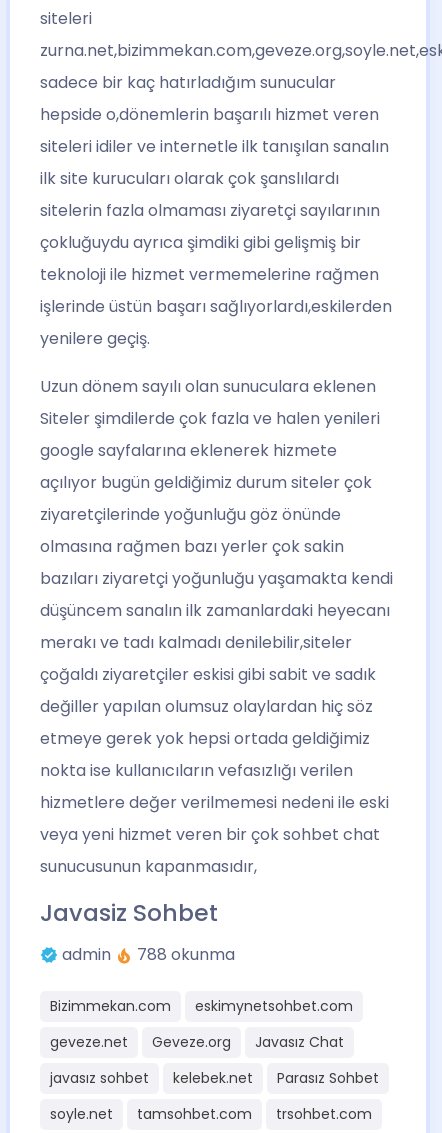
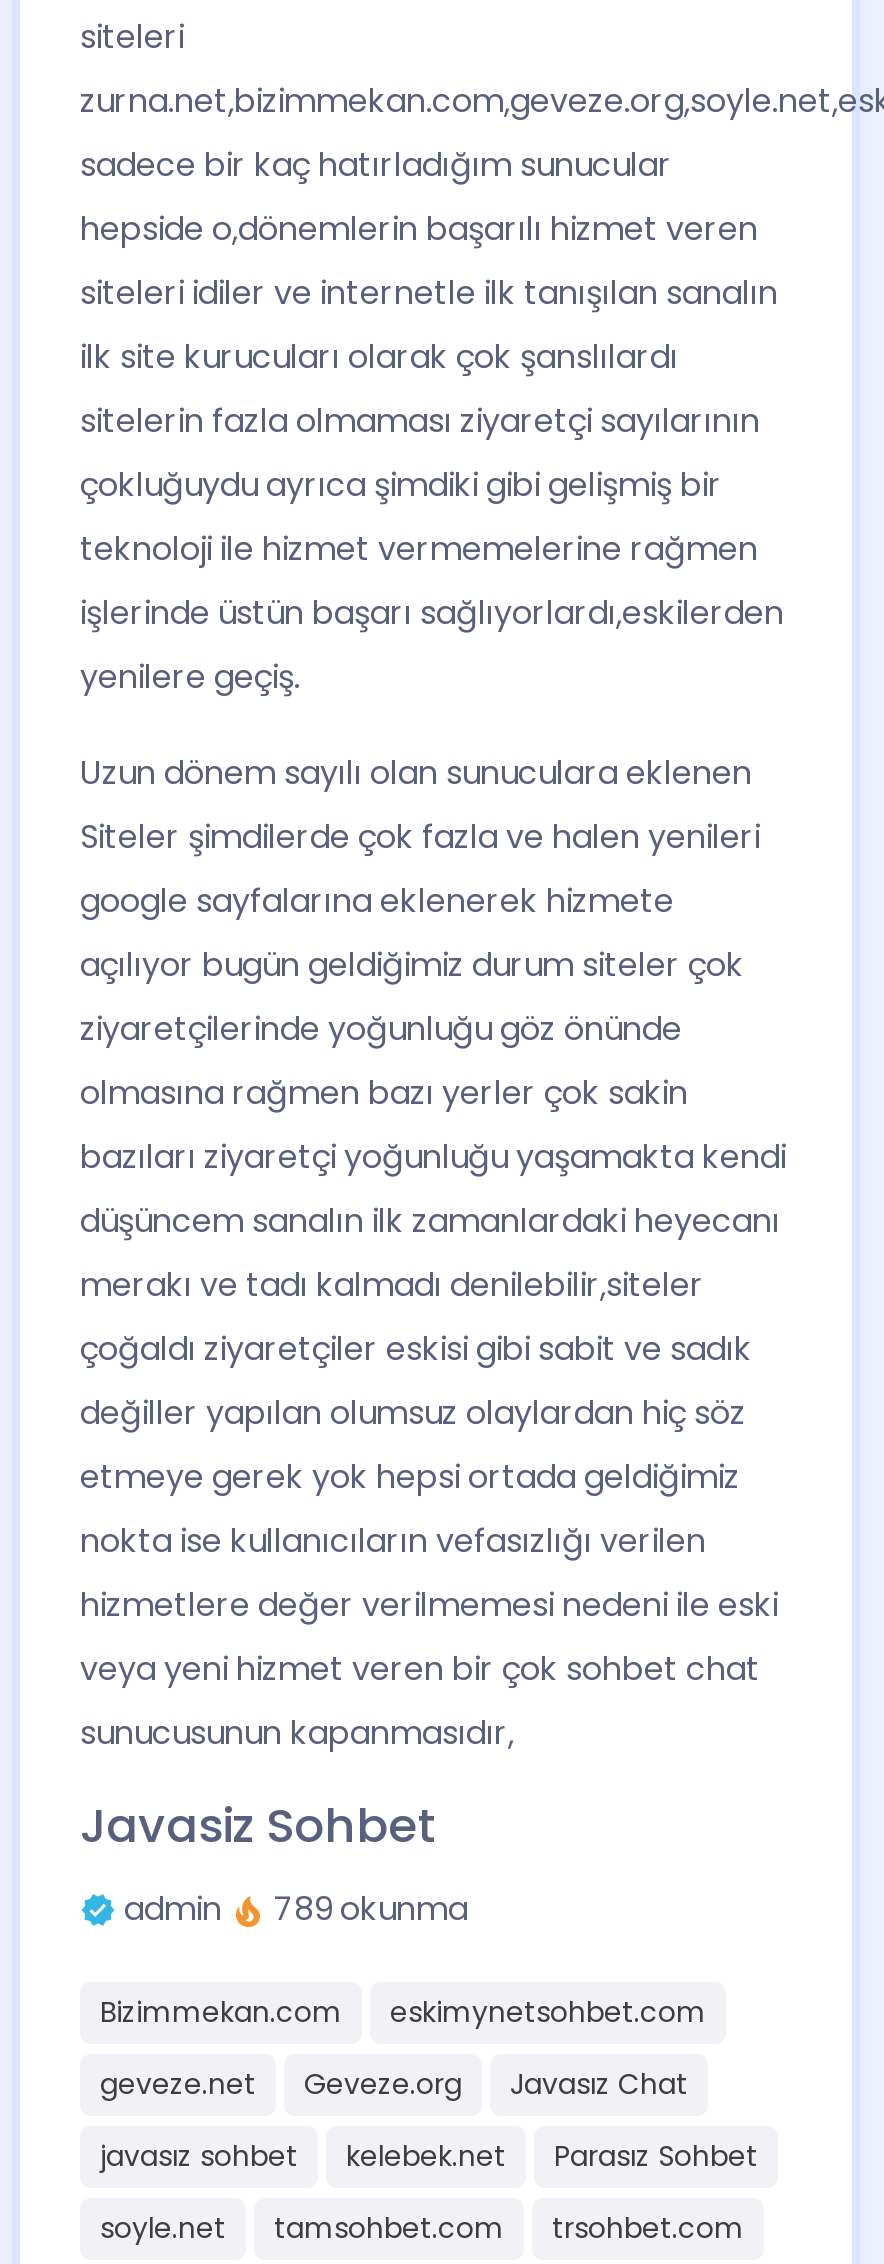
- admin 788 okunma
+ admin 789 okunma
